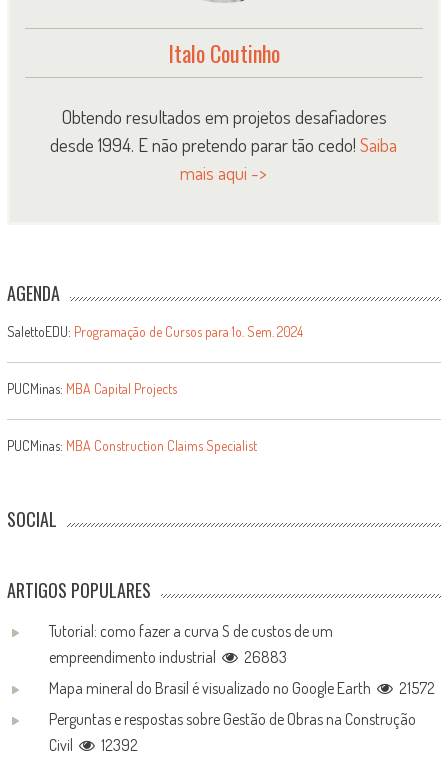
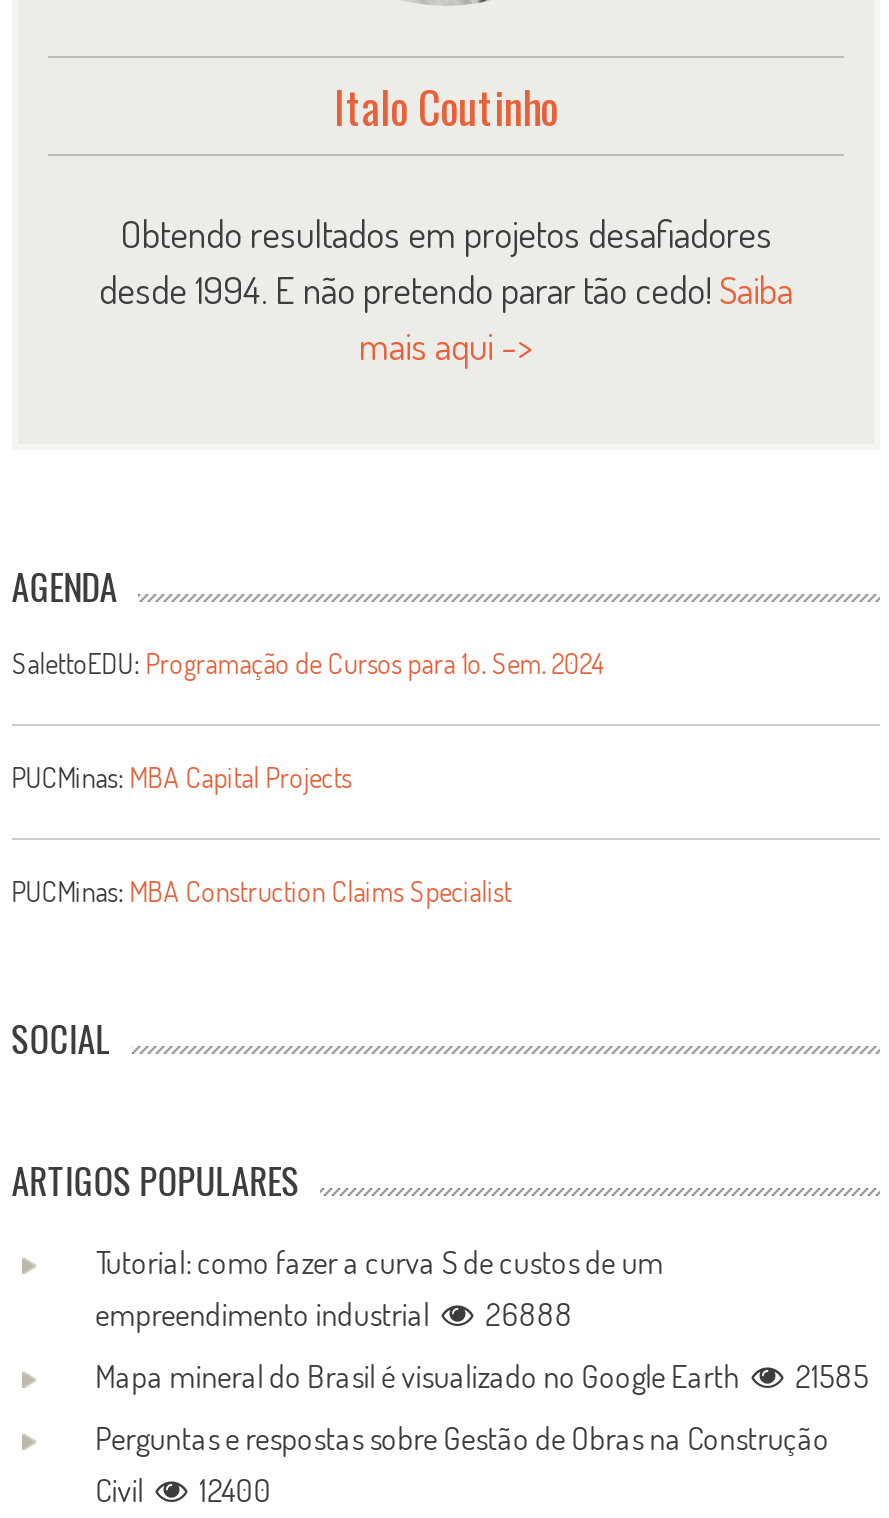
- empreendimento industrial 26883
+ empreendimento industrial 26888

- Mapa mineral do Brasil é visualizado no Google Earth 21572
+ Mapa mineral do Brasil é visualizado no Google Earth 21585

- Civil 12392
+ Civil 12400
